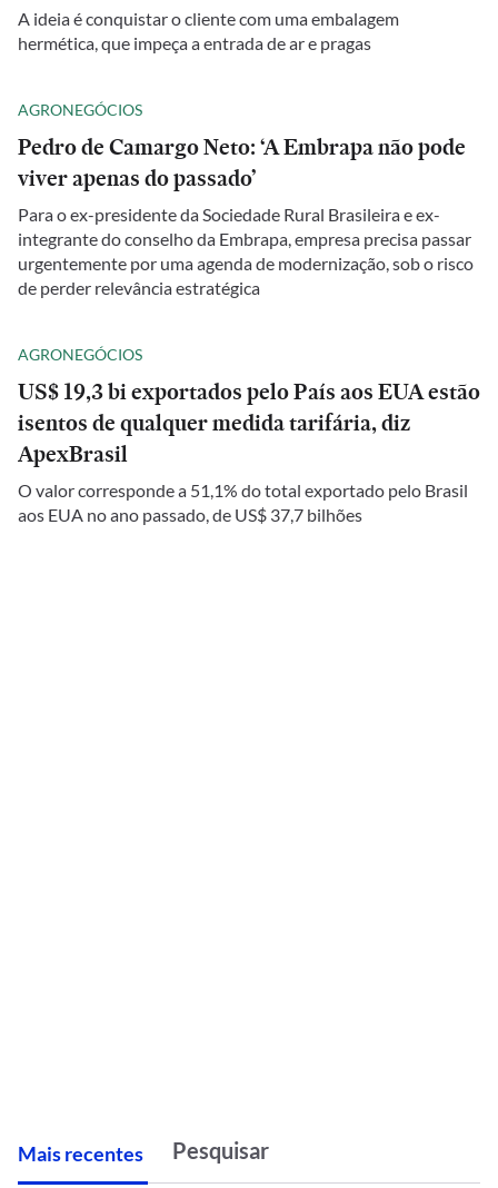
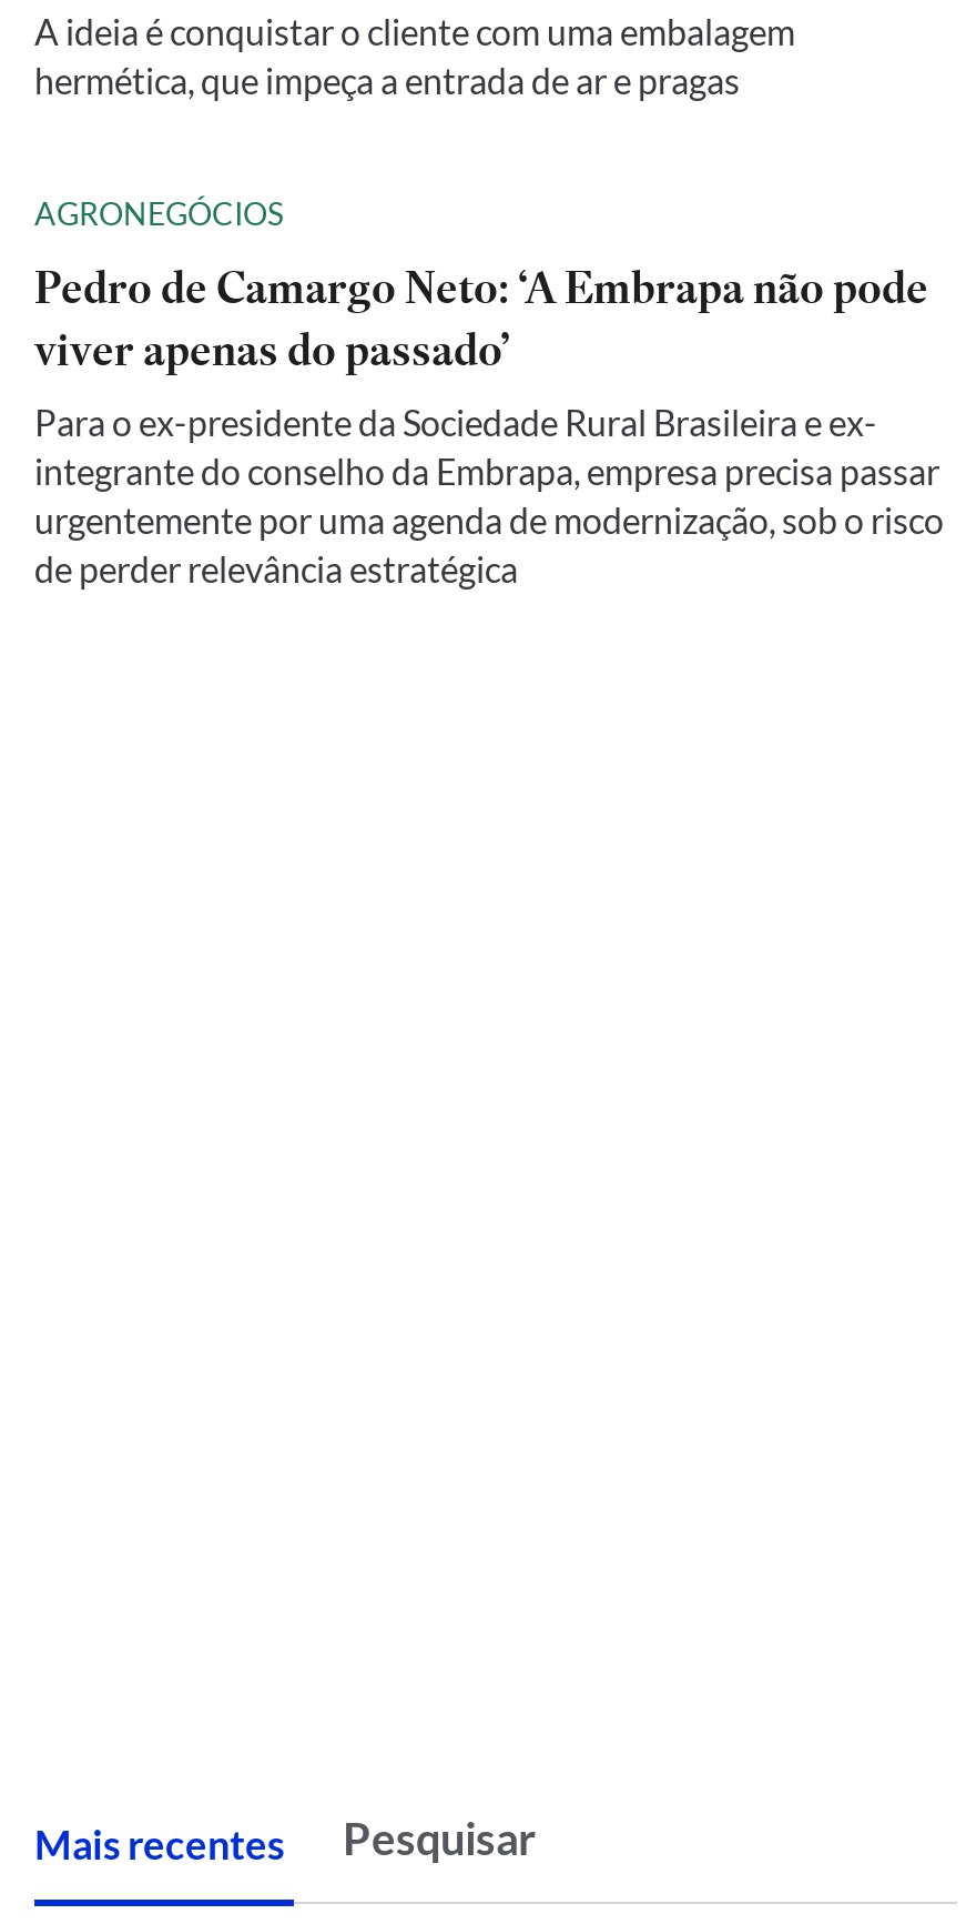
- AGRONEGÓCIOS
- US$ 19,3 bi exportados pelo País aos EUA estão
- isentos de qualquer medida tarifária, diz
- ApexBrasil
- O valor corresponde a 51,1% do total exportado pelo Brasil
- aos EUA no ano passado, de US$ 37,7 bilhões
